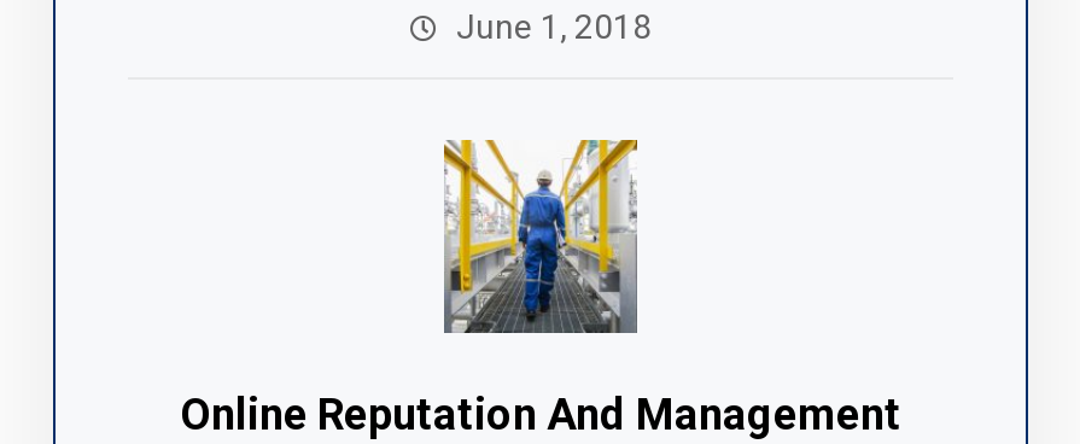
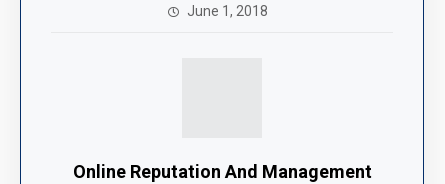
- [image]
